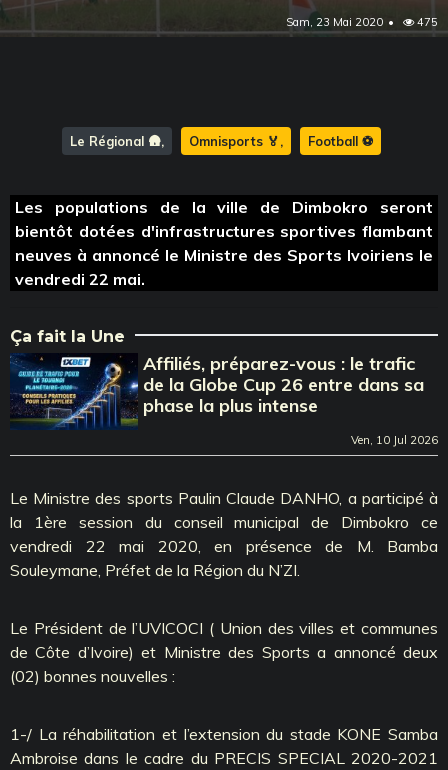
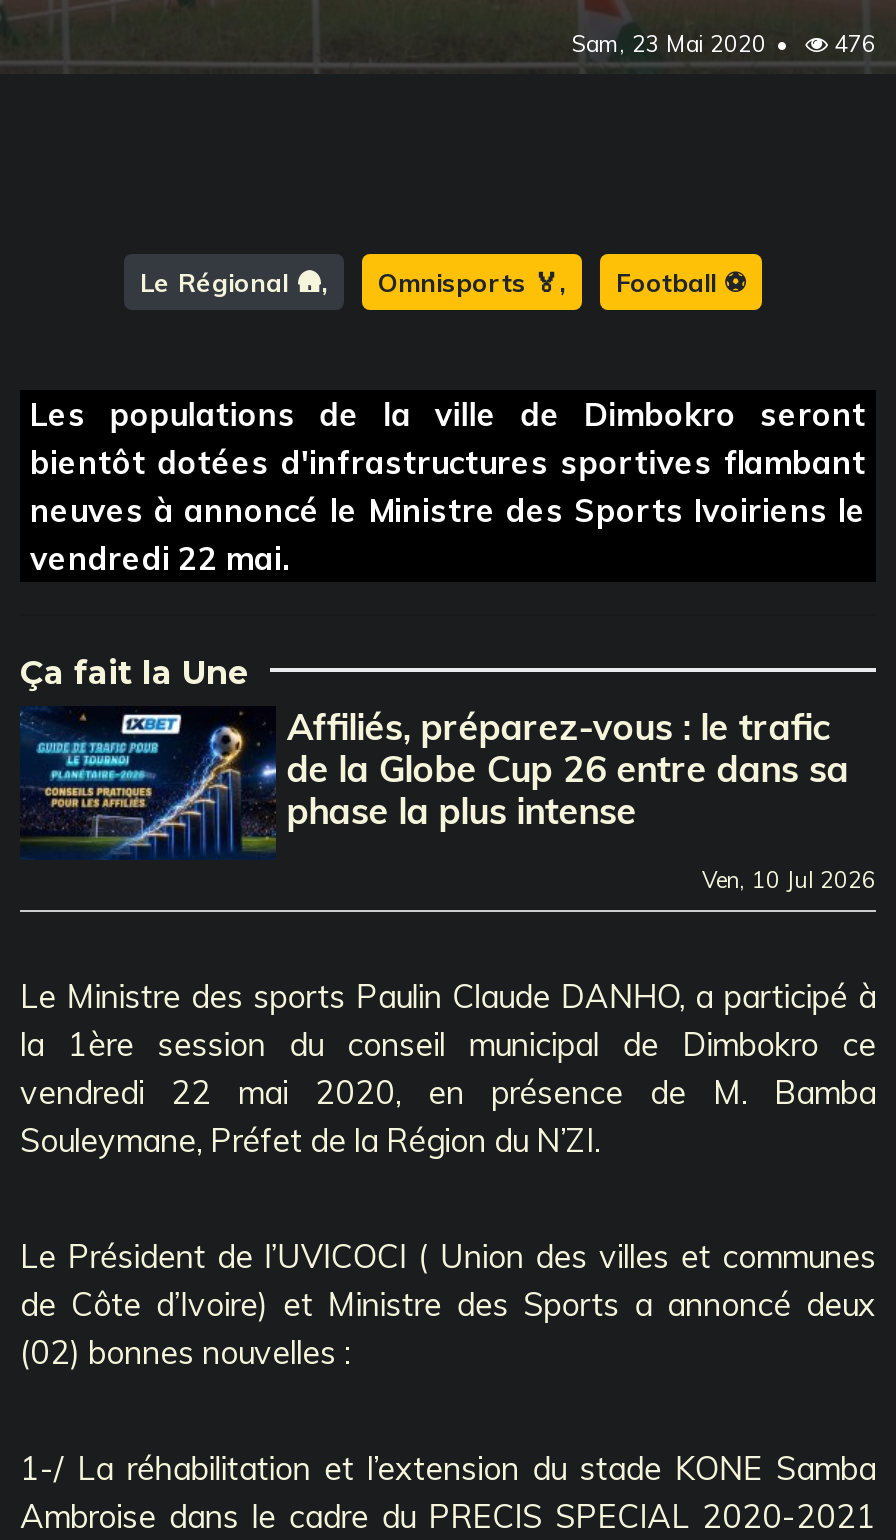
- 475
+ 476
